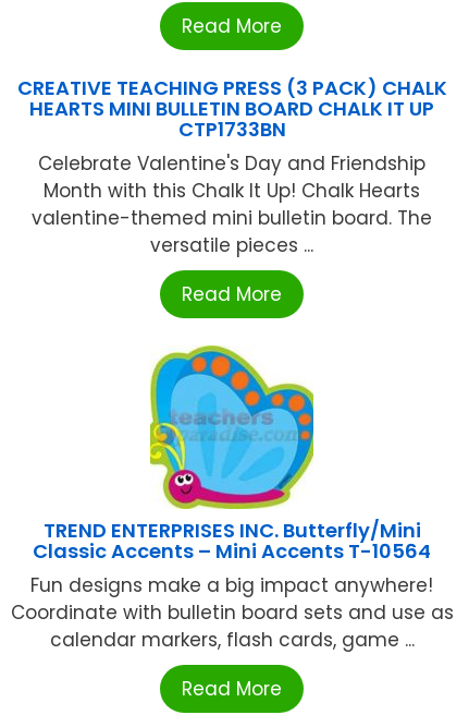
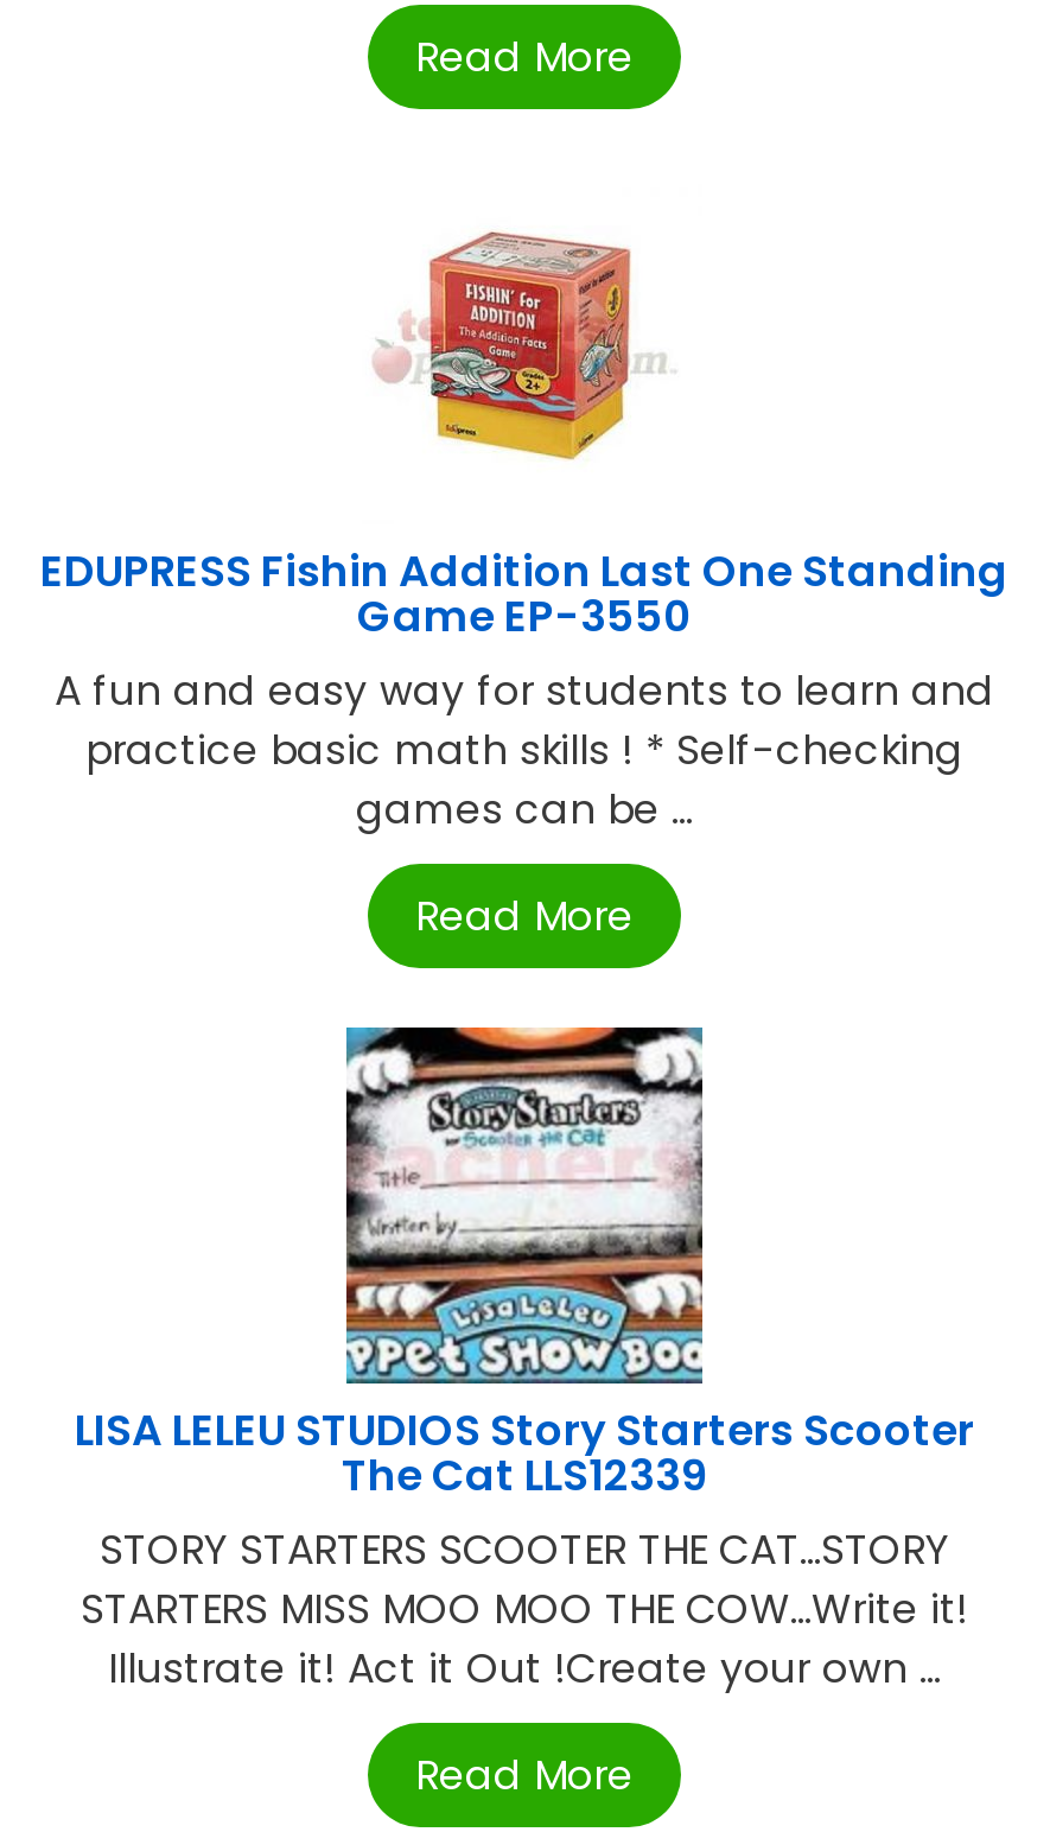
- CREATIVE TEACHING PRESS (3 PACK) CHALK
- HEARTS MINI BULLETIN BOARD CHALK IT UP
- CTP1733BN
- Celebrate Valentine's Day and Friendship
- Month with this Chalk It Up! Chalk Hearts
- valentine-themed mini bulletin board. The
- versatile pieces ...
+ EDUPRESS Fishin Addition Last One Standing
+ Game EP-3550
+ A fun and easy way for students to learn and
+ practice basic math skills ! * Self-checking
+ games can be ...

- [image]
- TREND ENTERPRISES INC. Butterfly/Mini
- Classic Accents – Mini Accents T-10564
- Fun designs make a big impact anywhere!
- Coordinate with bulletin board sets and use as
- calendar markers, flash cards, game ...
+ [image]
+ LISA LELEU STUDIOS Story Starters Scooter
+ The Cat LLS12339
+ STORY STARTERS SCOOTER THE CAT...STORY
+ STARTERS MISS MOO MOO THE COW...Write it!
+ Illustrate it! Act it Out !Create your own ...
